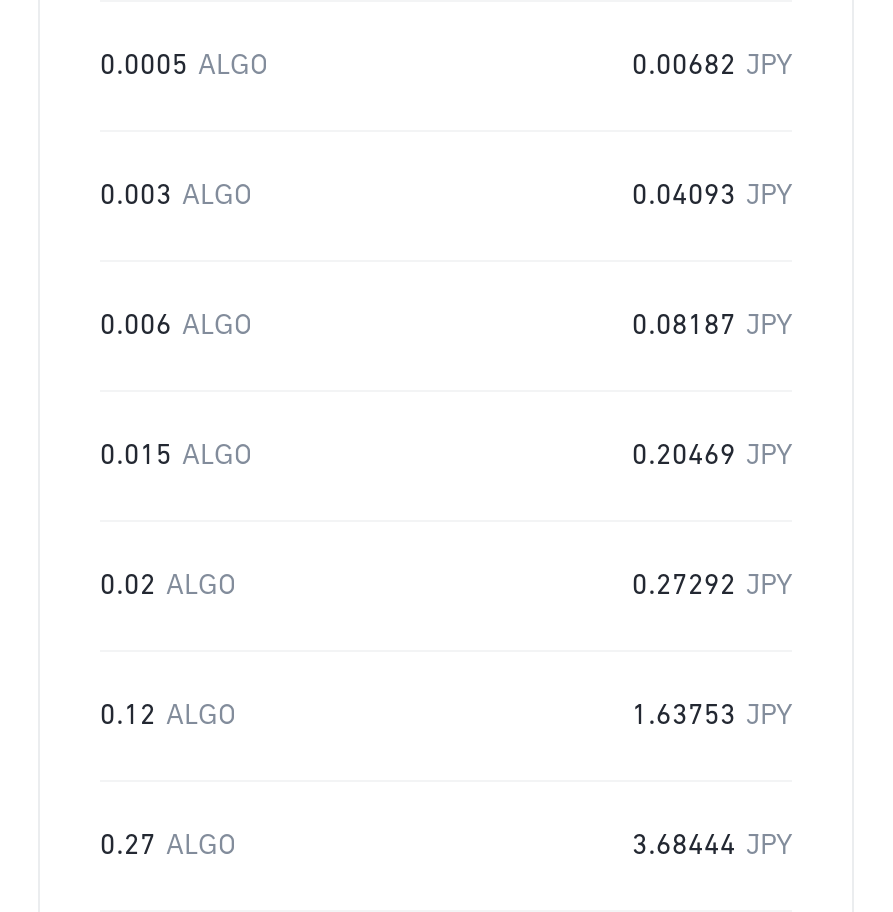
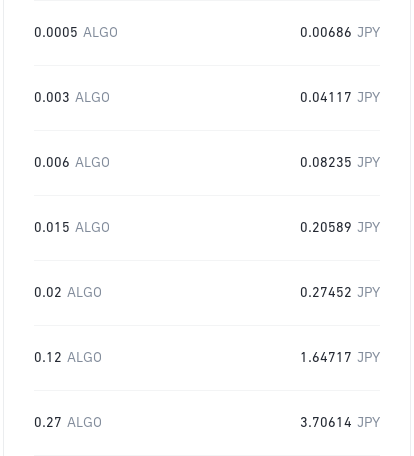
- 0.00682 JPY
+ 0.00686 JPY

- 0.04093 JPY
+ 0.04117 JPY

- 0.08187 JPY
+ 0.08235 JPY

- 0.20469 JPY
+ 0.20589 JPY

- 0.27292 JPY
+ 0.27452 JPY

- 1.63753 JPY
+ 1.64717 JPY

- 3.68444 JPY
+ 3.70614 JPY
